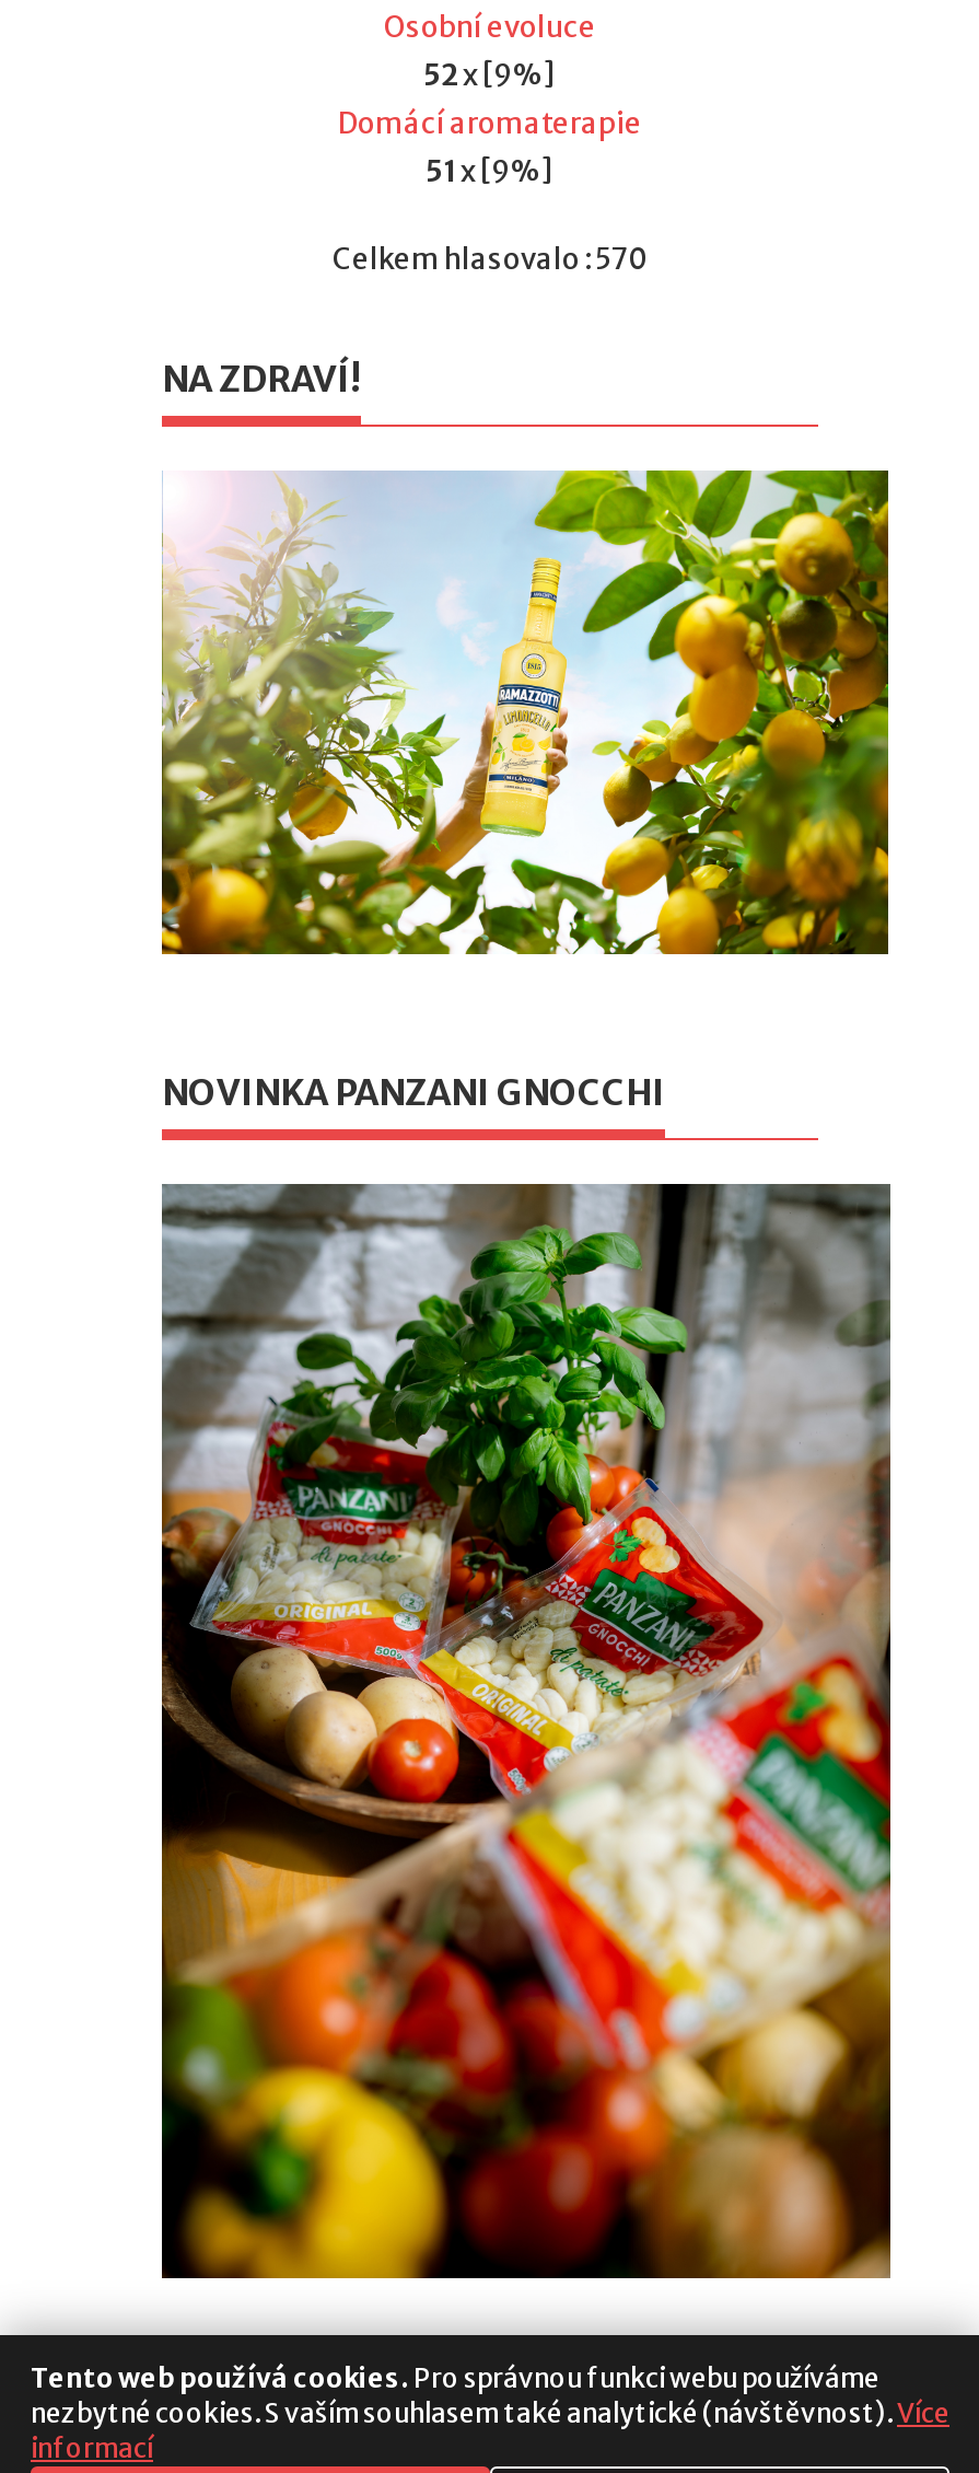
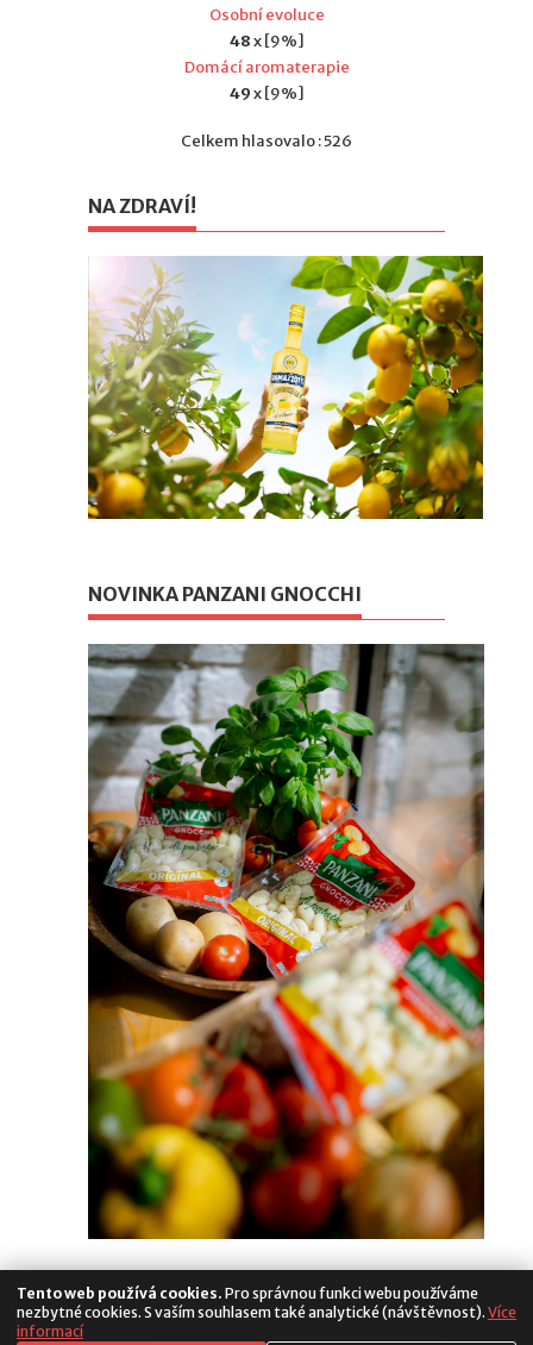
- 52x [9%]
+ 48x [9%]

- 51 x [9%]
+ 49 x [9%]

- Celkem hlasovalo : 570
+ Celkem hlasovalo : 526
